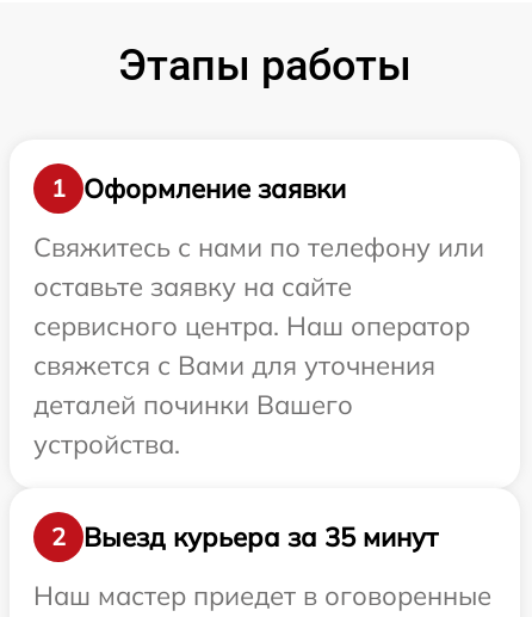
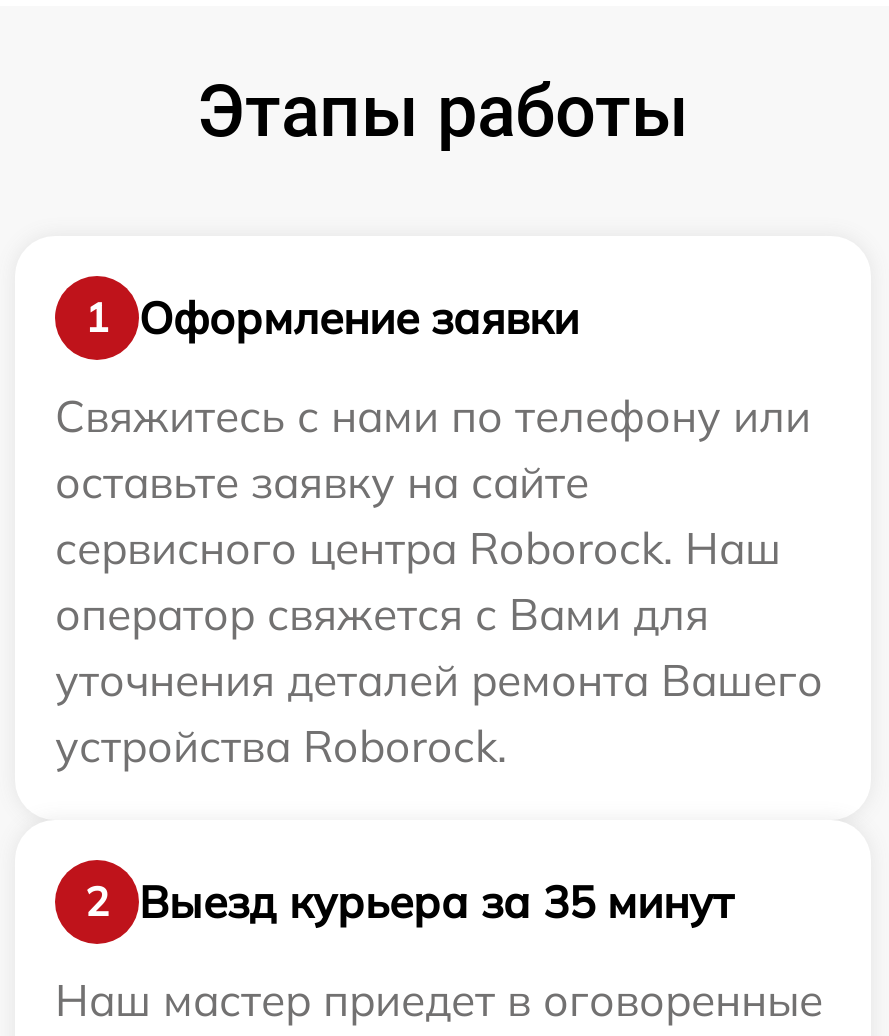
- сервисного центра. Наш оператор
- свяжется с Вами для уточнения
- деталей починки Вашего
- устройства.
+ сервисного центра Roborock. Наш
+ оператор свяжется с Вами для
+ уточнения деталей ремонта Вашего
+ устройства Roborock.
